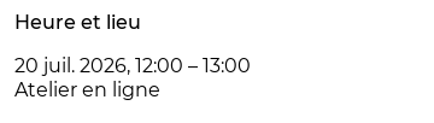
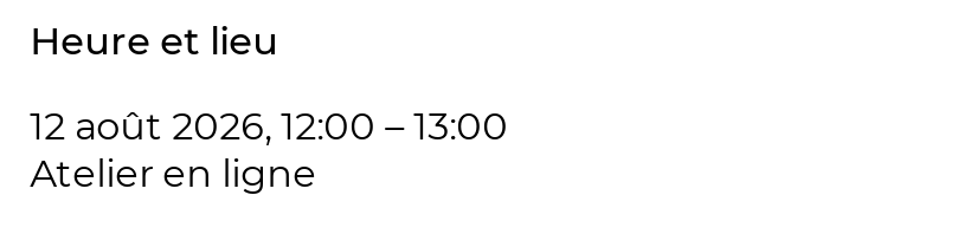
- 20 juil. 2026, 12:00 – 13:00
+ 12 août 2026, 12:00 – 13:00
